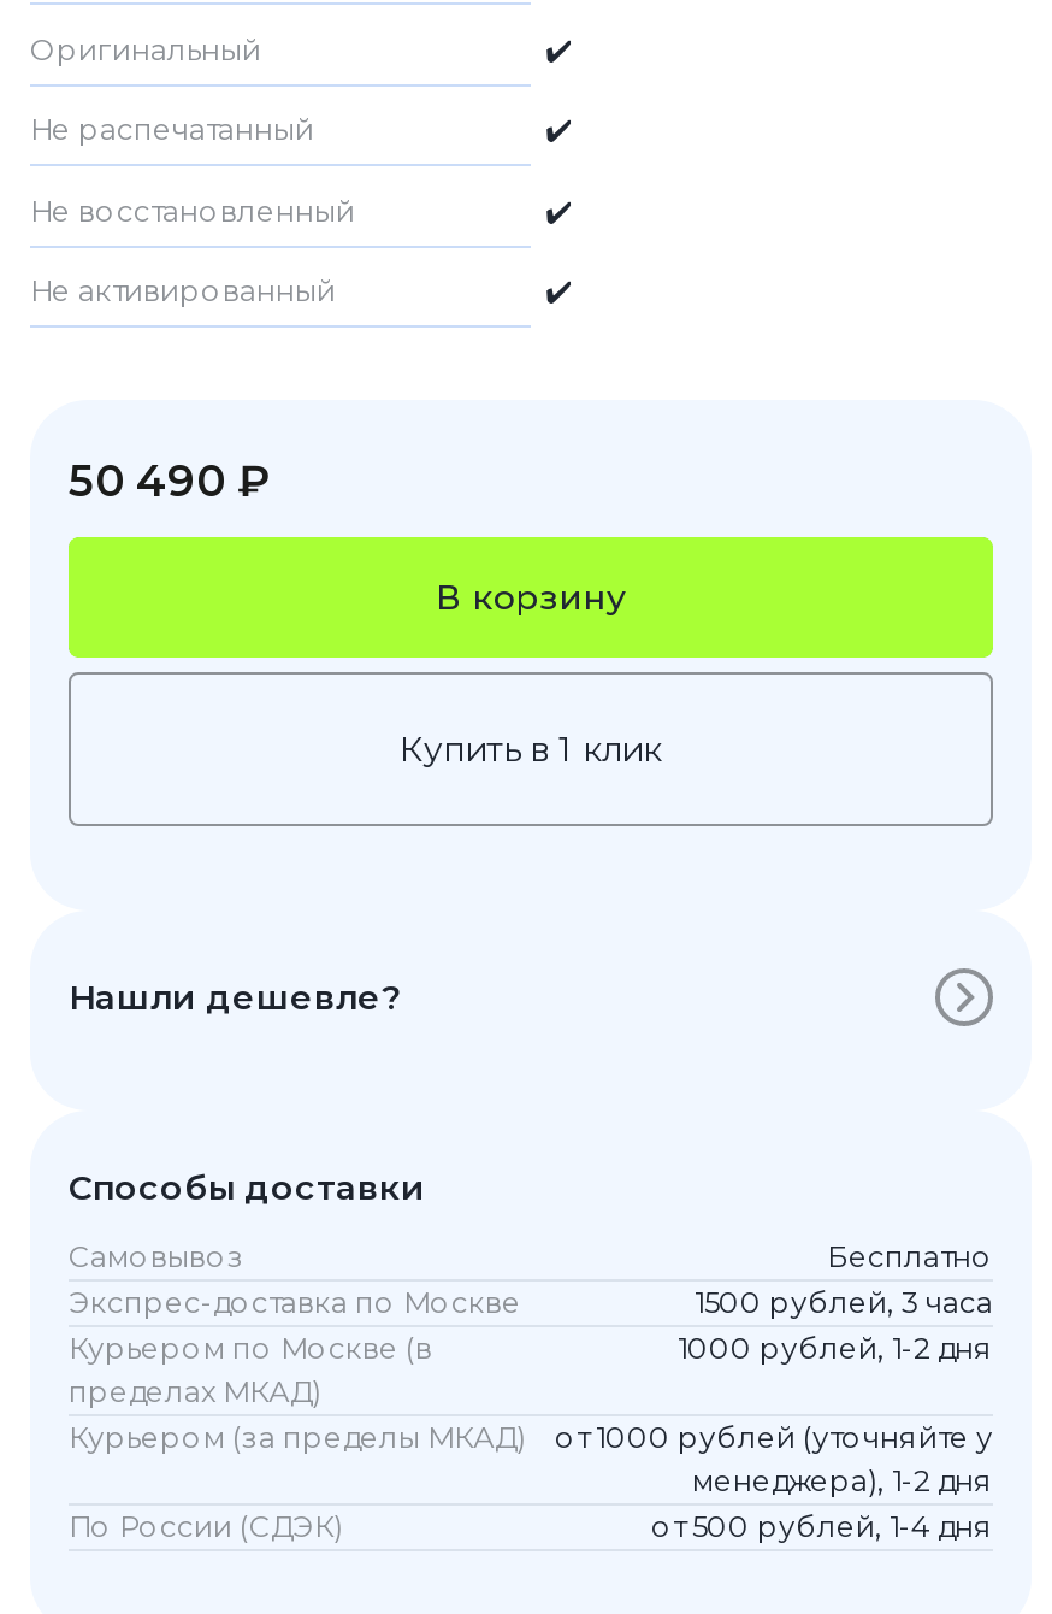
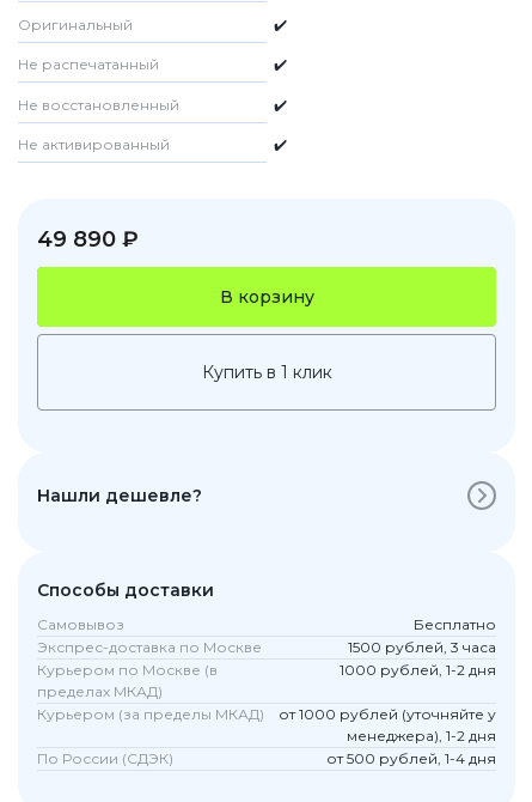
- 50 490 ₽
+ 49 890 ₽
